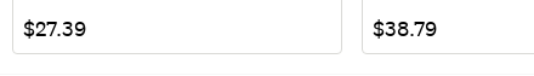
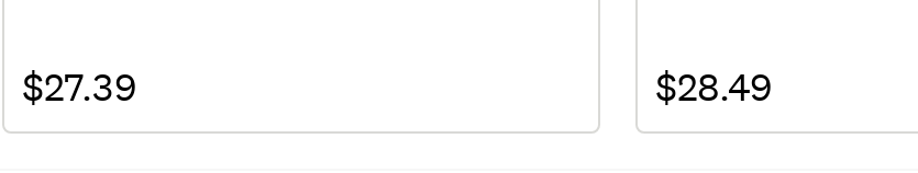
- $38.79
+ $28.49
